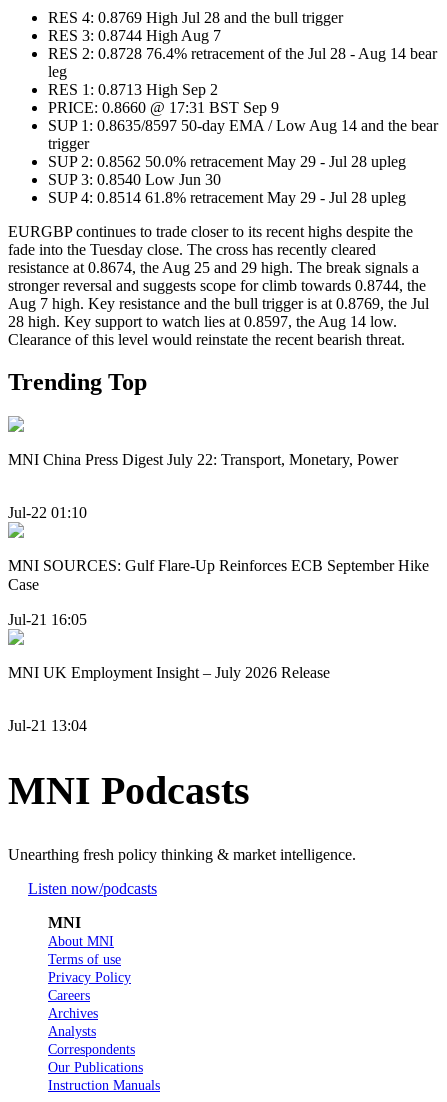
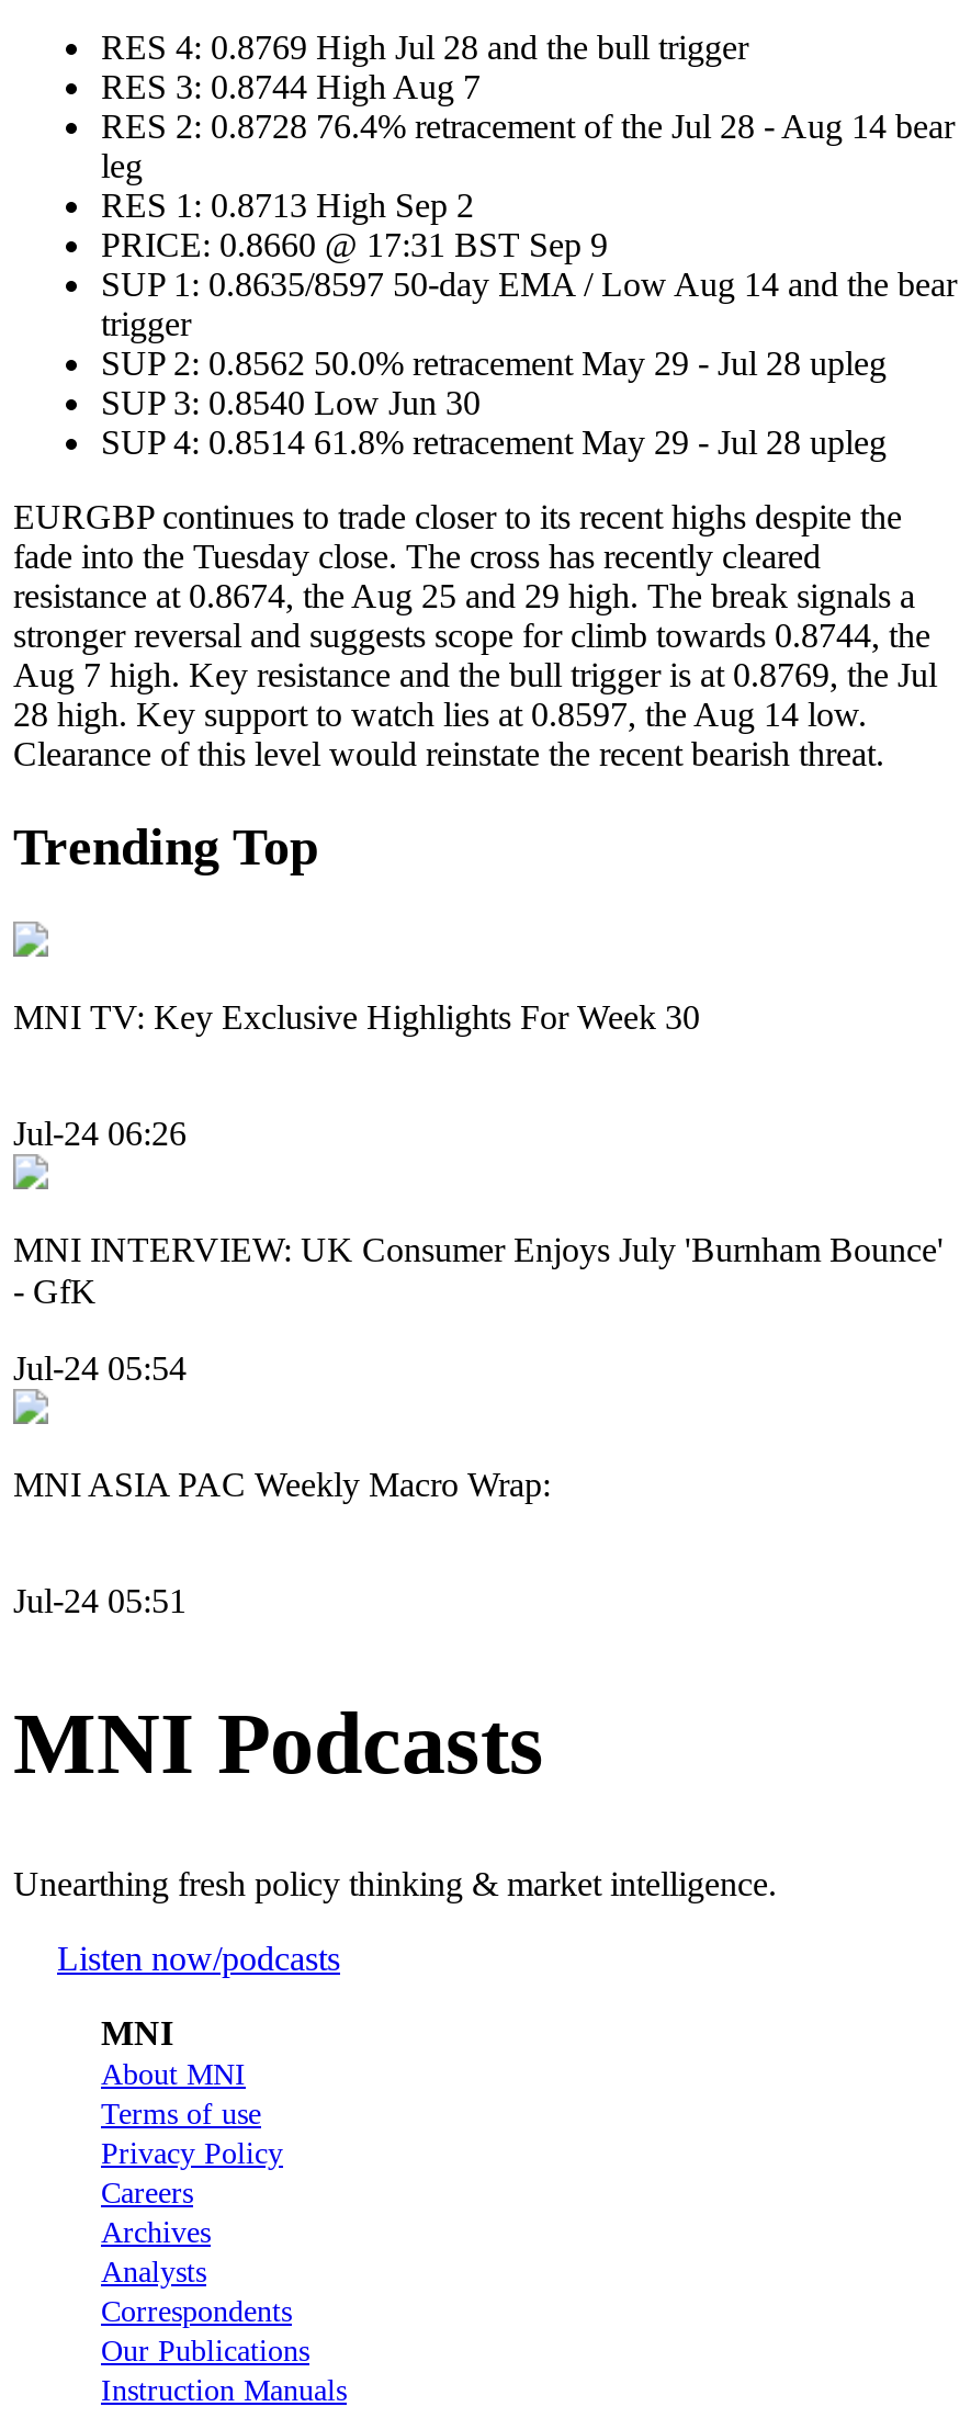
- MNI China Press Digest July 22: Transport, Monetary, Power
+ MNI TV: Key Exclusive Highlights For Week 30

- Jul-22 01:10
+ Jul-24 06:26

- MNI SOURCES: Gulf Flare-Up Reinforces ECB September Hike
- Case
+ MNI INTERVIEW: UK Consumer Enjoys July 'Burnham Bounce'
+ - GfK

- Jul-21 16:05
+ Jul-24 05:54

- MNI UK Employment Insight – July 2026 Release
+ MNI ASIA PAC Weekly Macro Wrap:

- Jul-21 13:04
+ Jul-24 05:51
